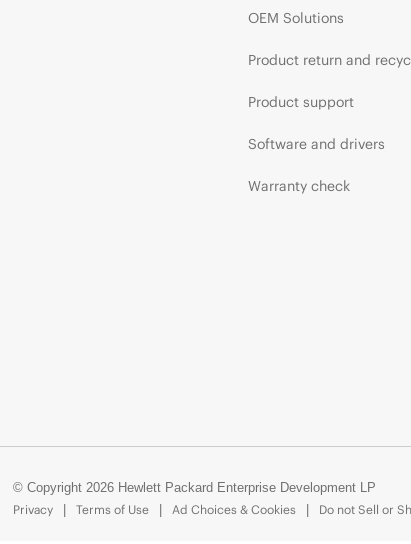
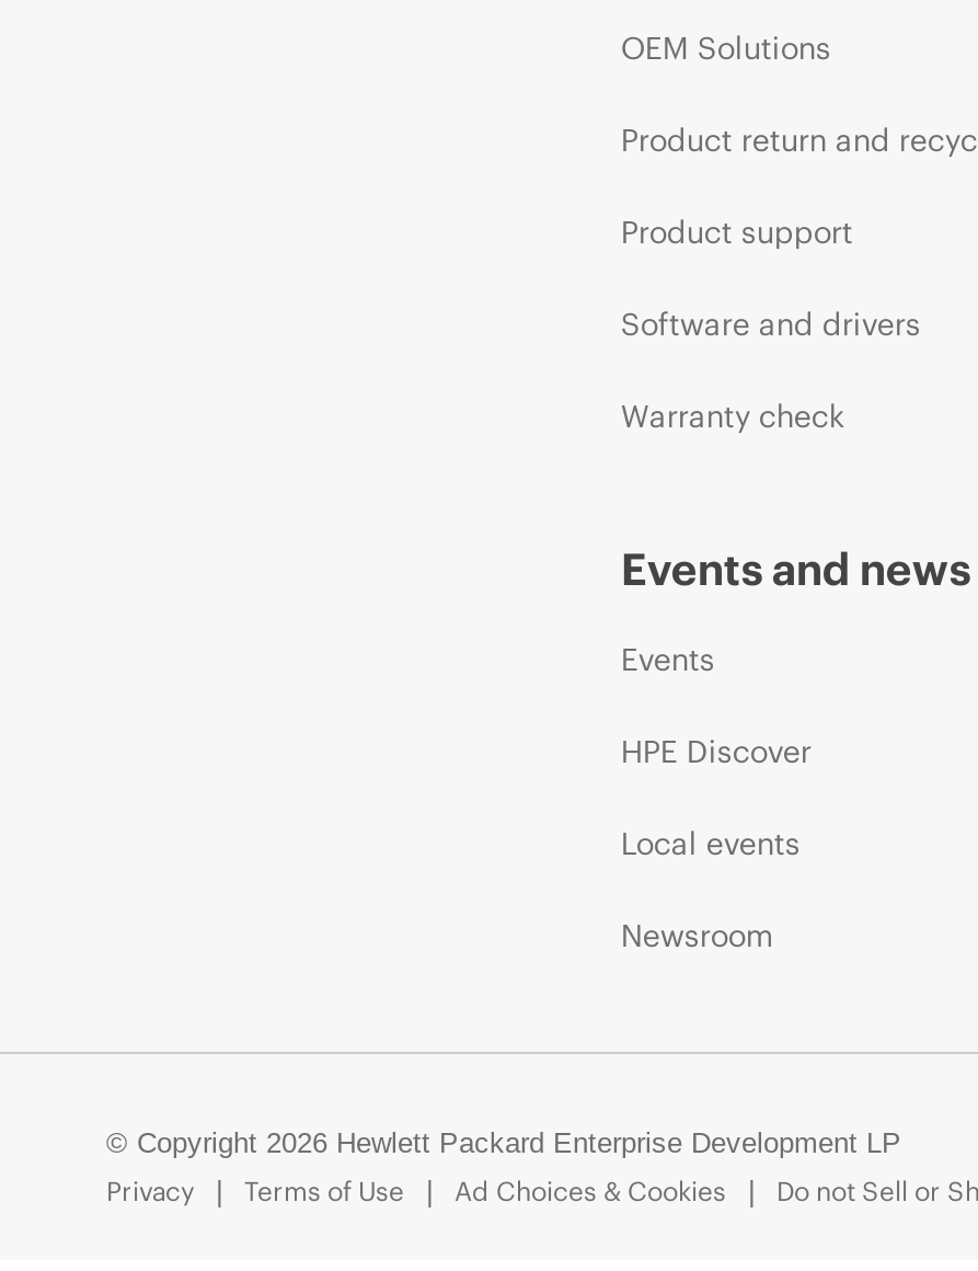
+ Events and news
+ Events
+ HPE Discover
+ Local events
+ Newsroom
